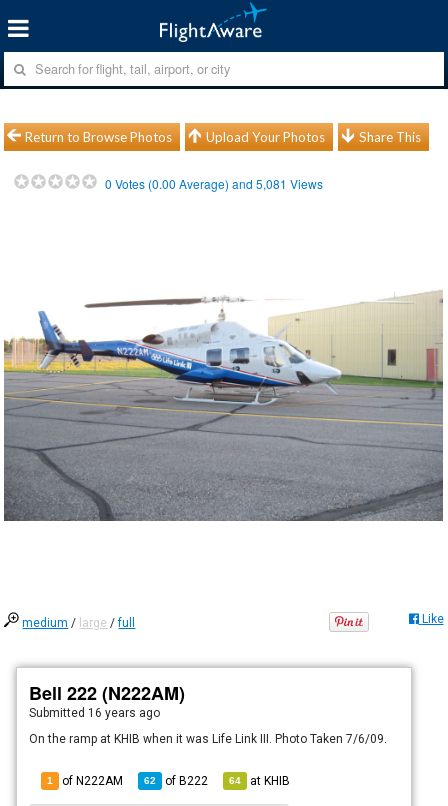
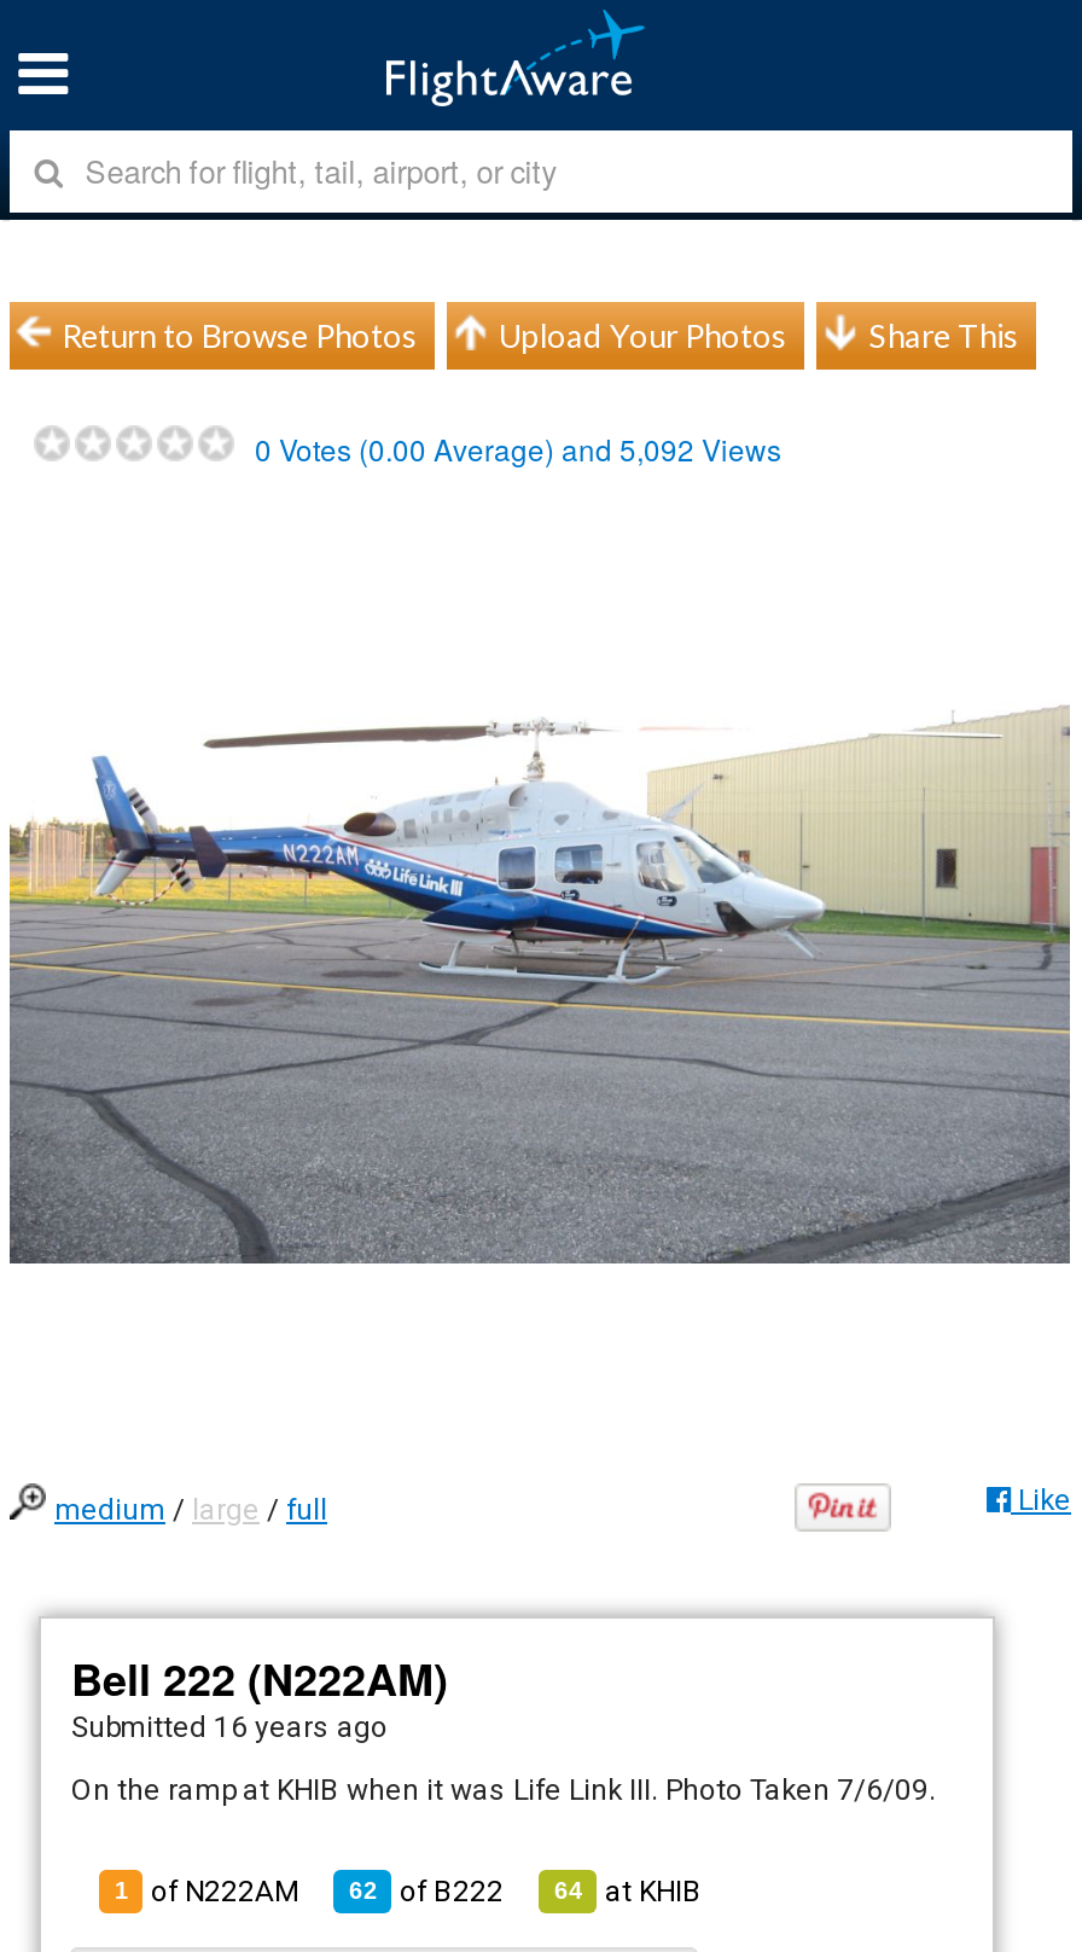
- 0 Votes (0.00 Average) and 5,081 Views
+ 0 Votes (0.00 Average) and 5,092 Views
